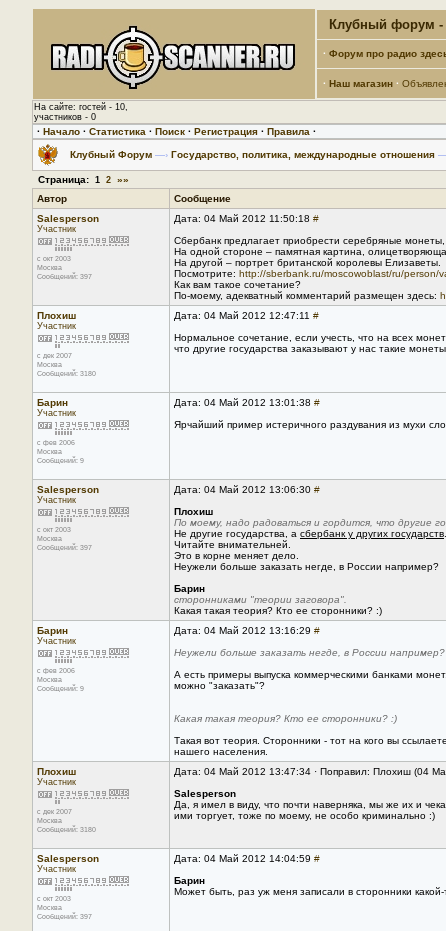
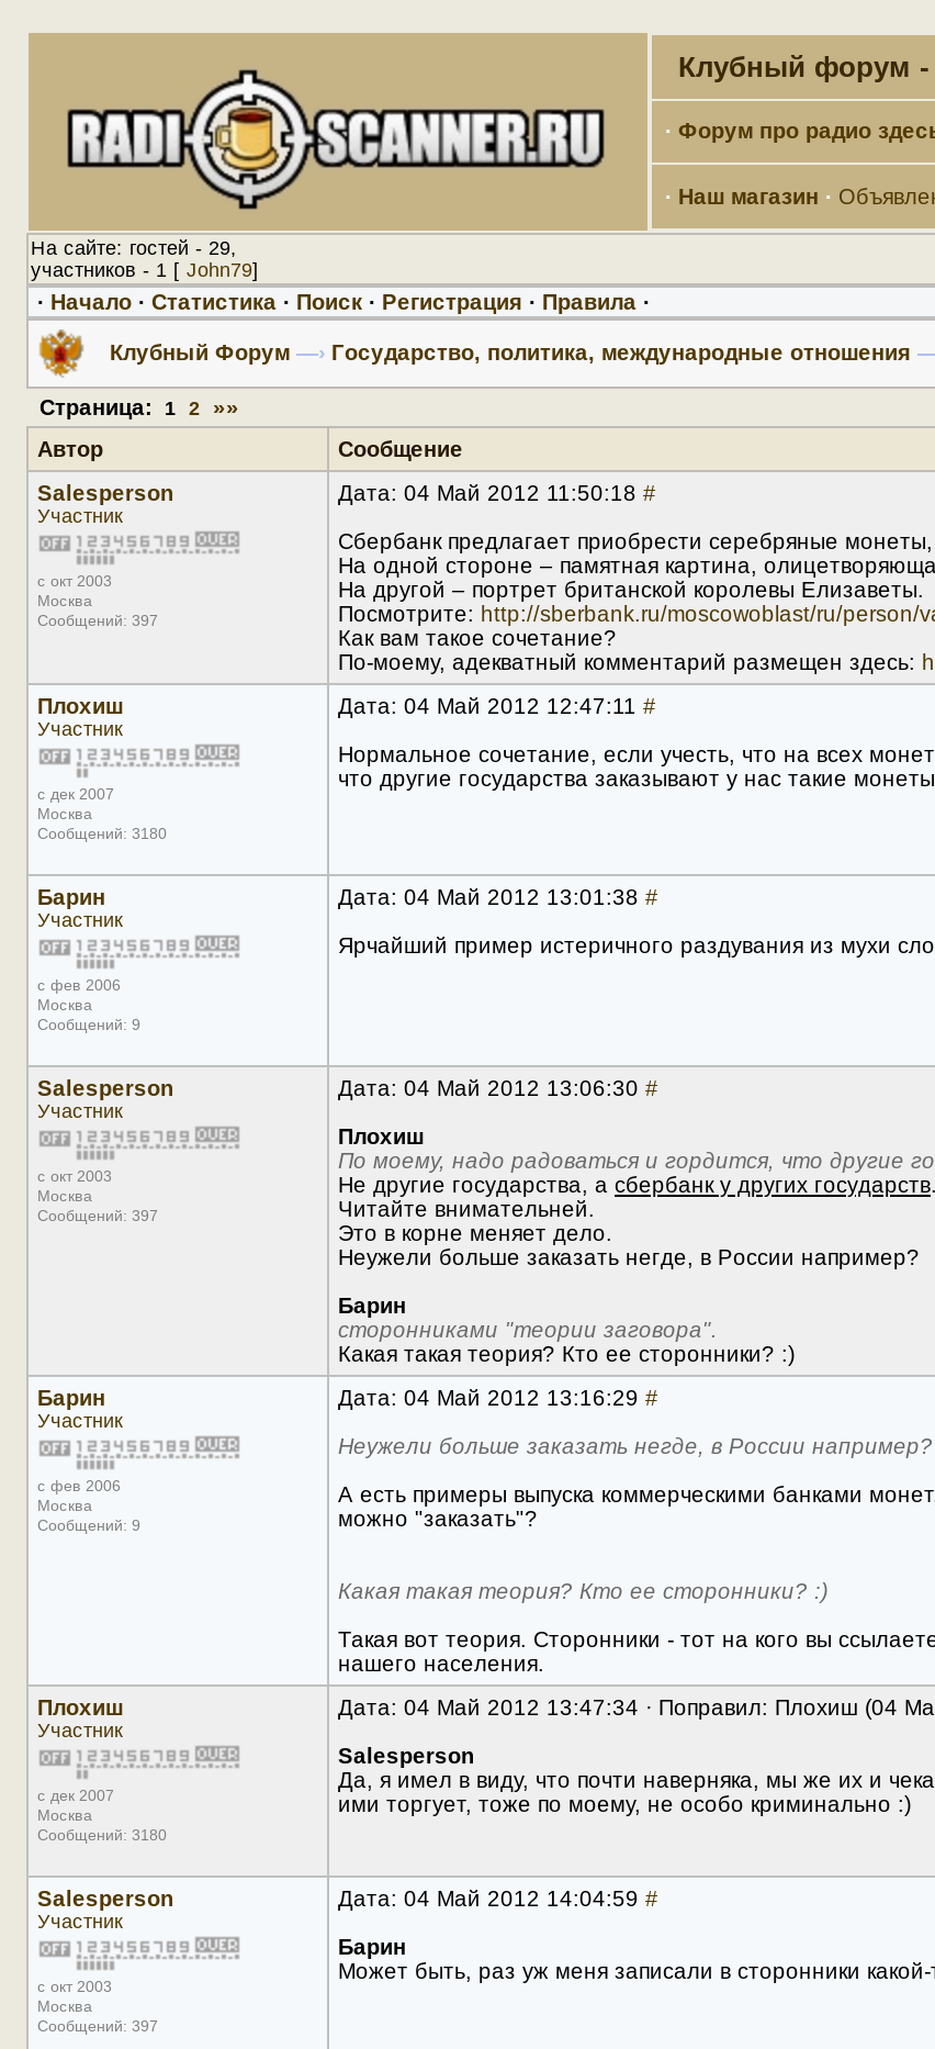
- На сайте: гостей - 10,
- участников - 0
+ На сайте: гостей - 29,
+ участников - 1 [John79]
